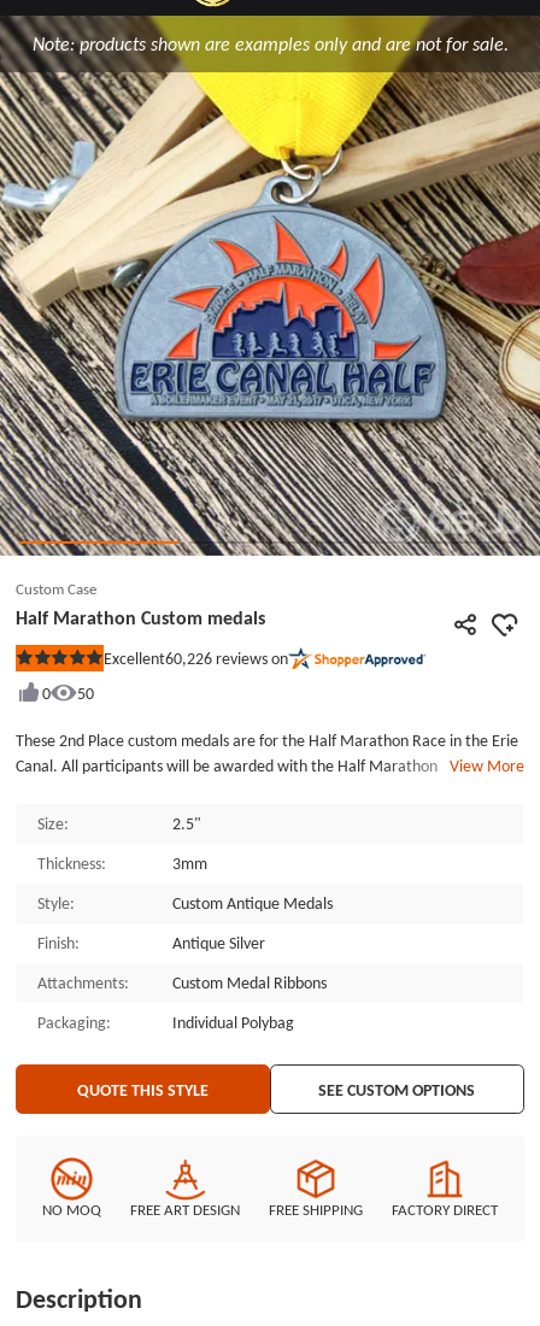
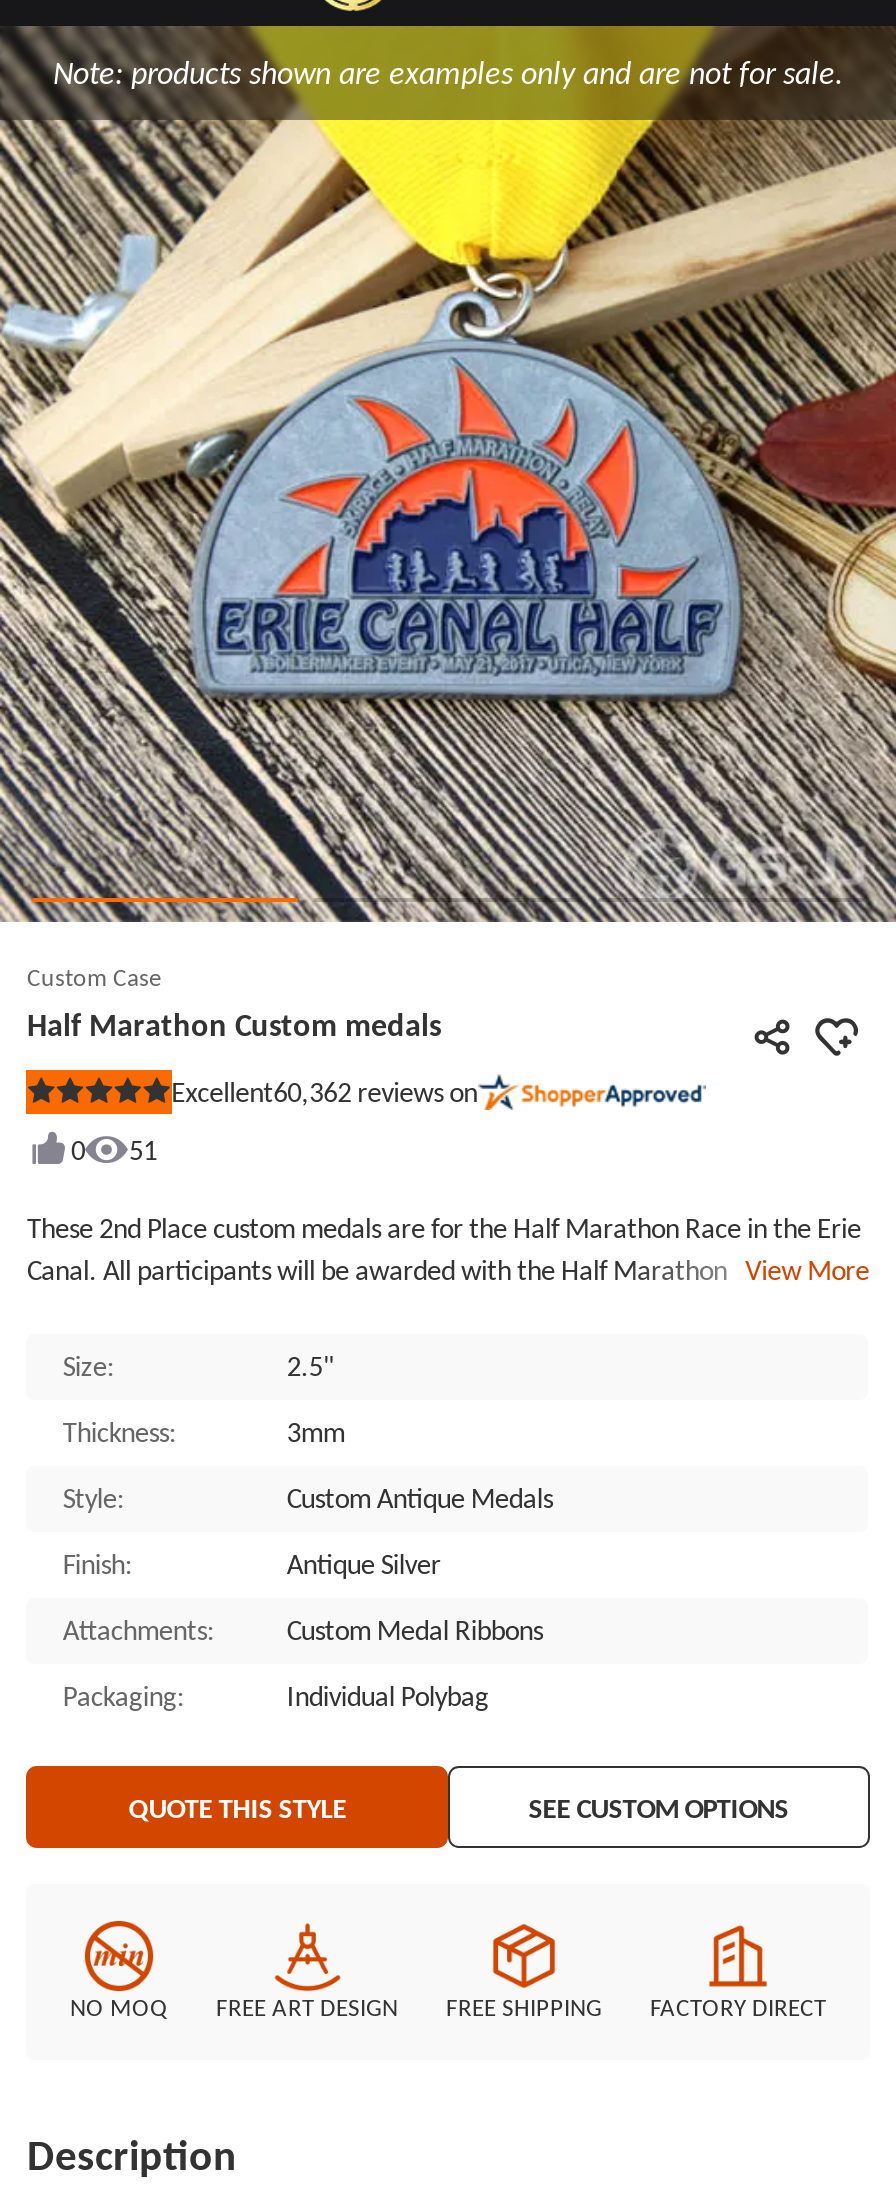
- Excellent60,226 reviews on
+ Excellent60,362 reviews on

- 50
+ 51
